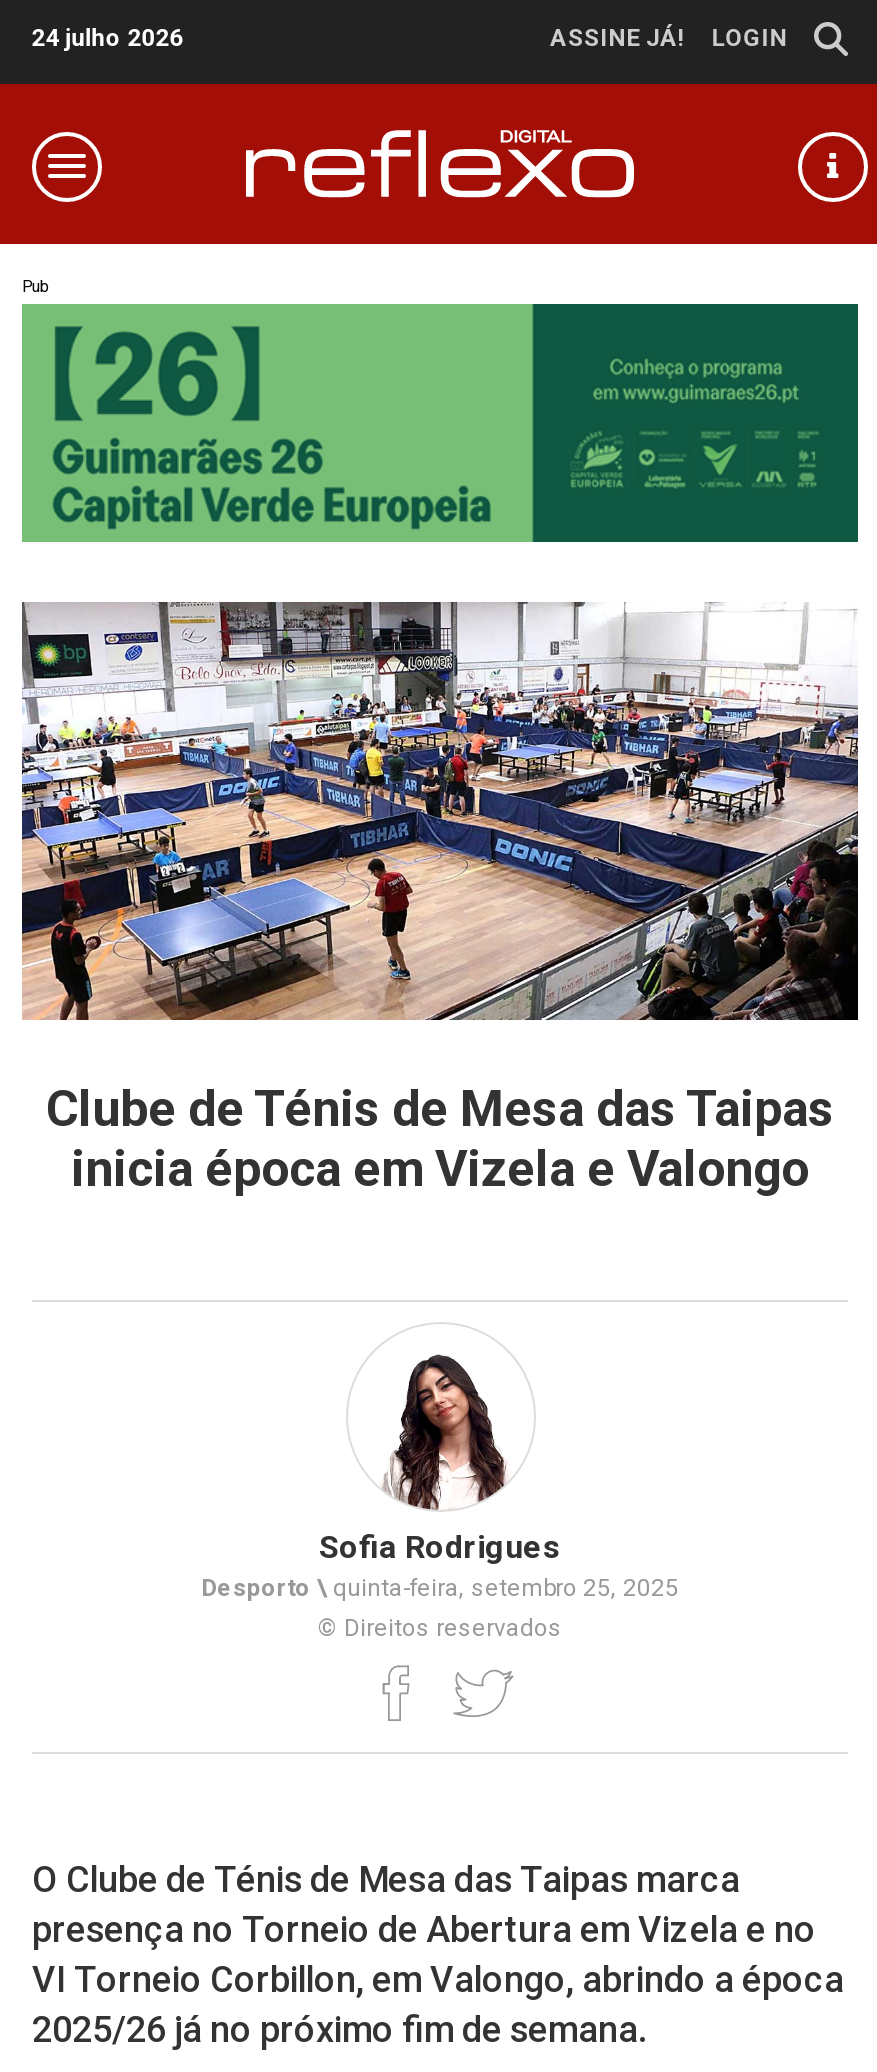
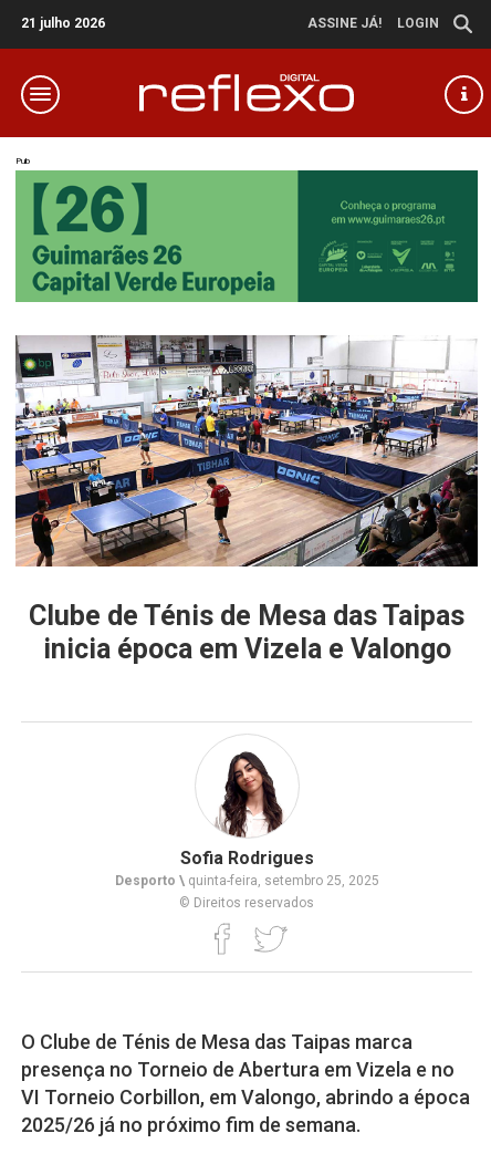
- 24 julho 2026
+ 21 julho 2026
